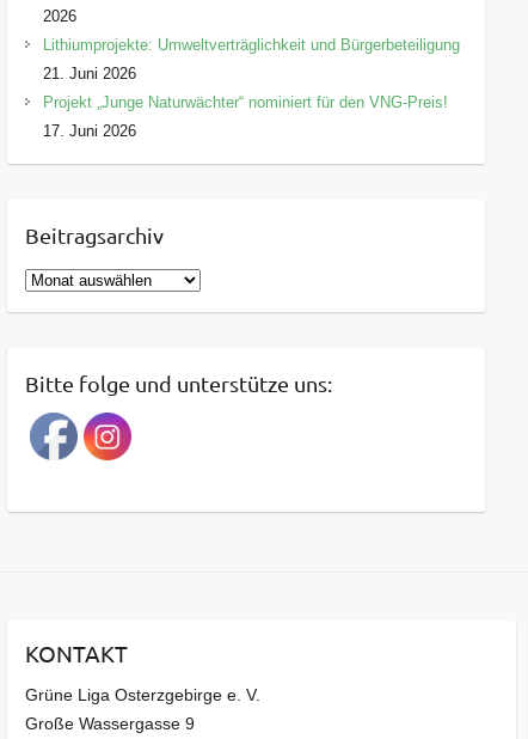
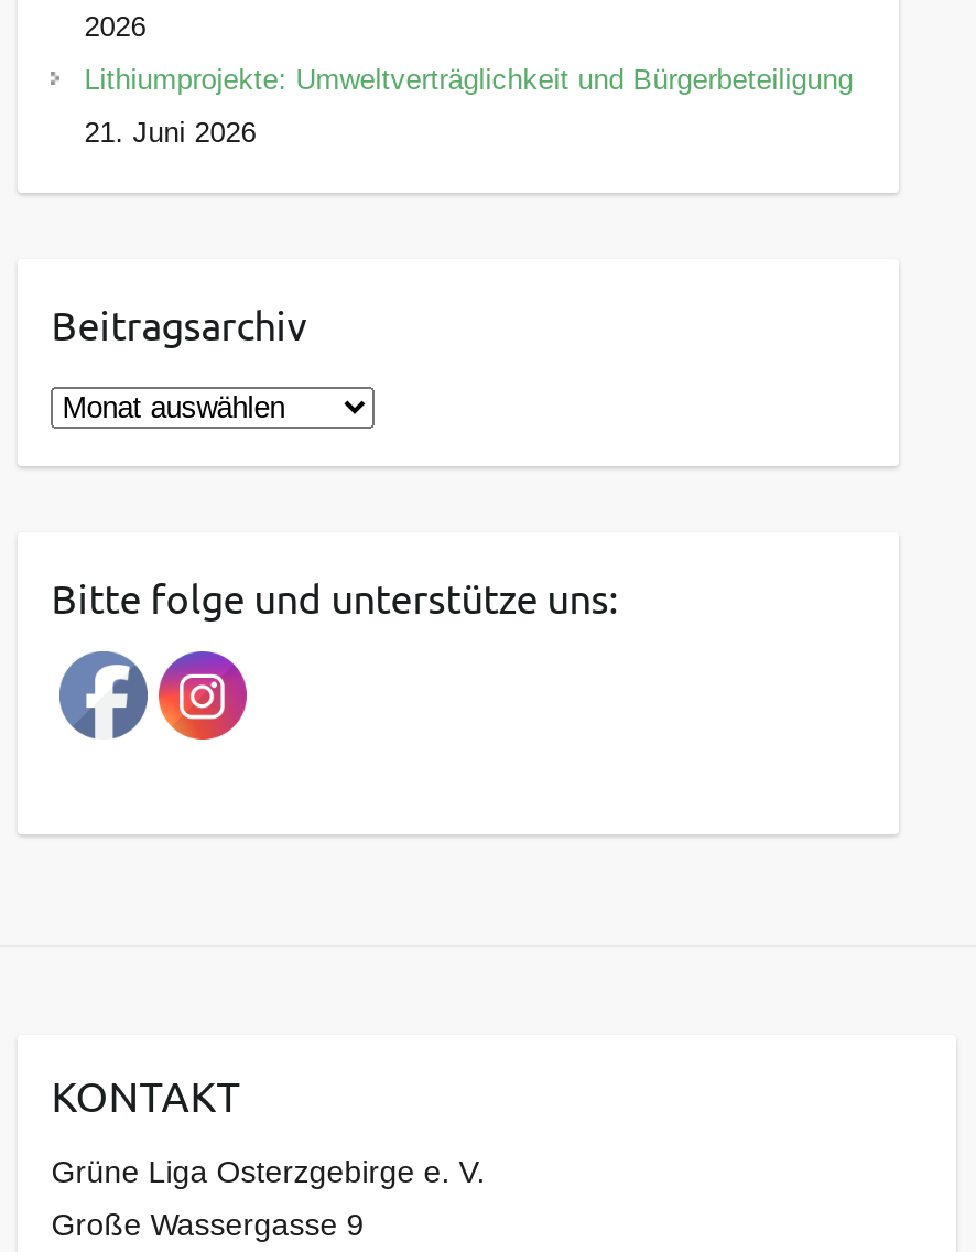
- Projekt „Junge Naturwächter“ nominiert für den VNG-Preis!
- 17. Juni 2026
